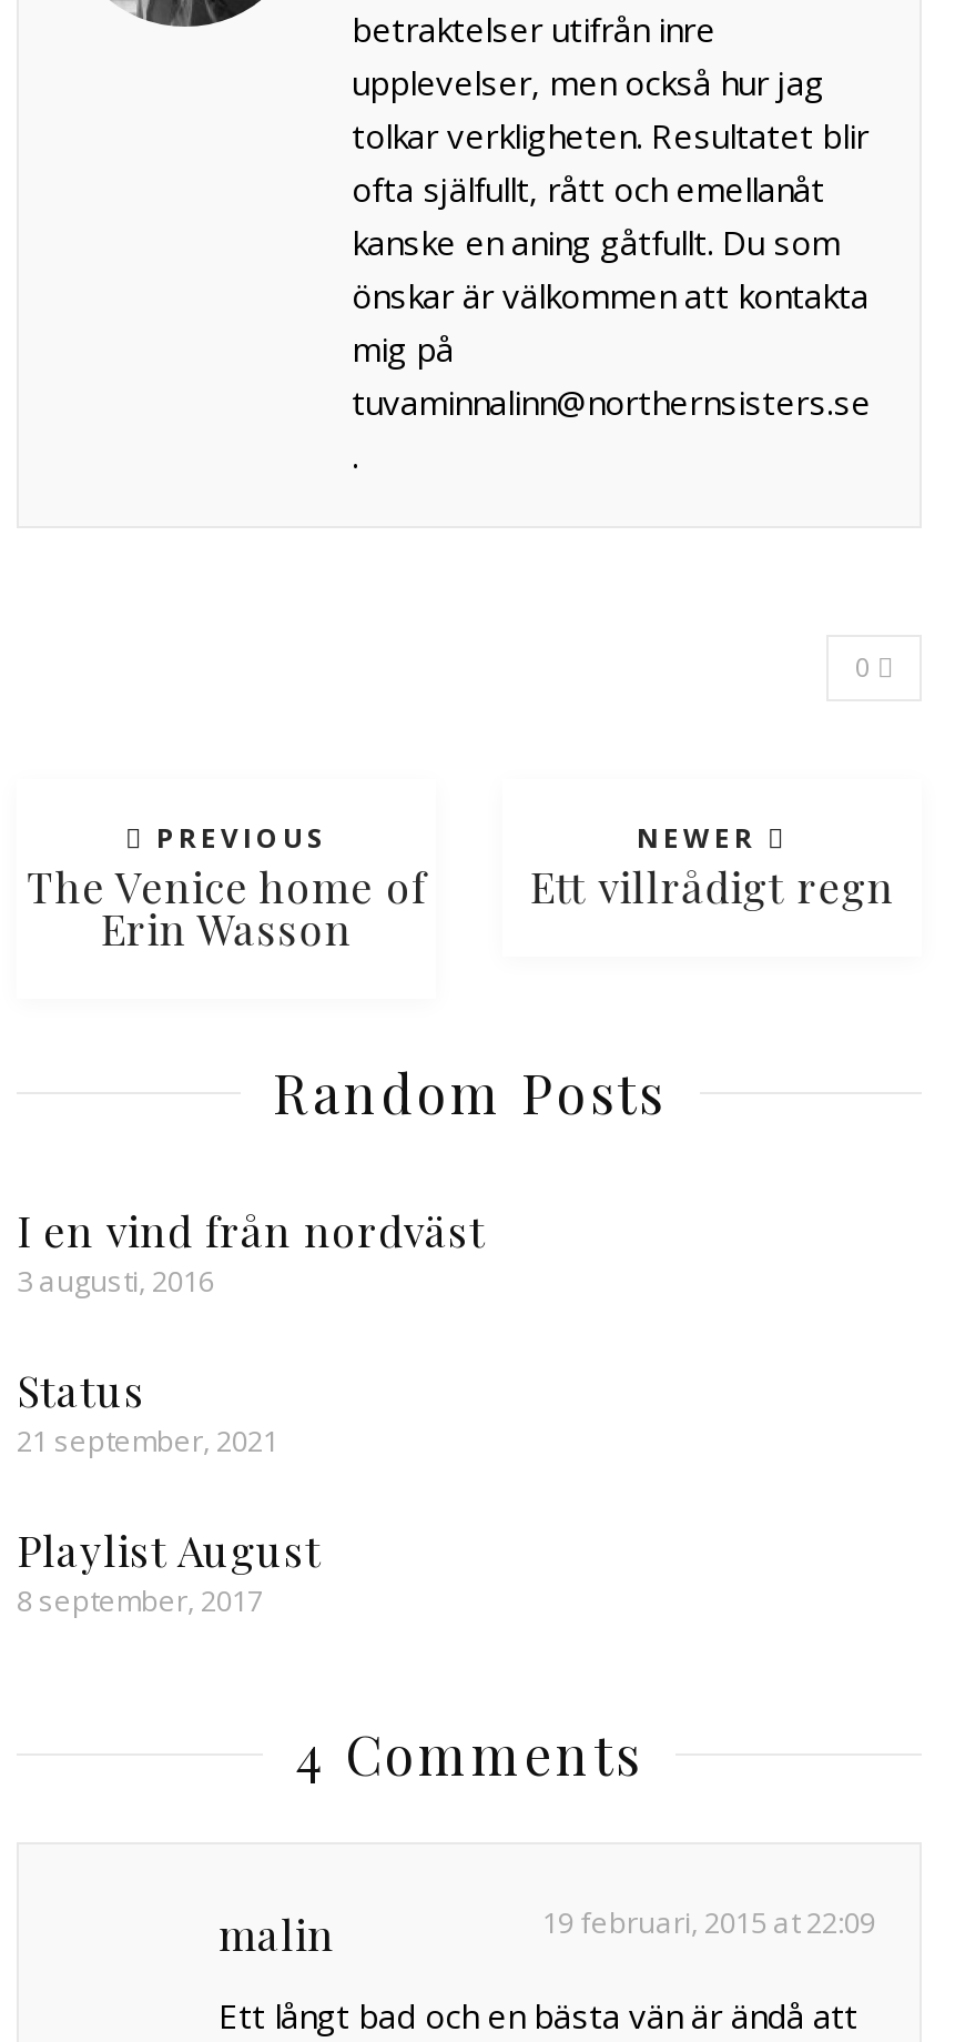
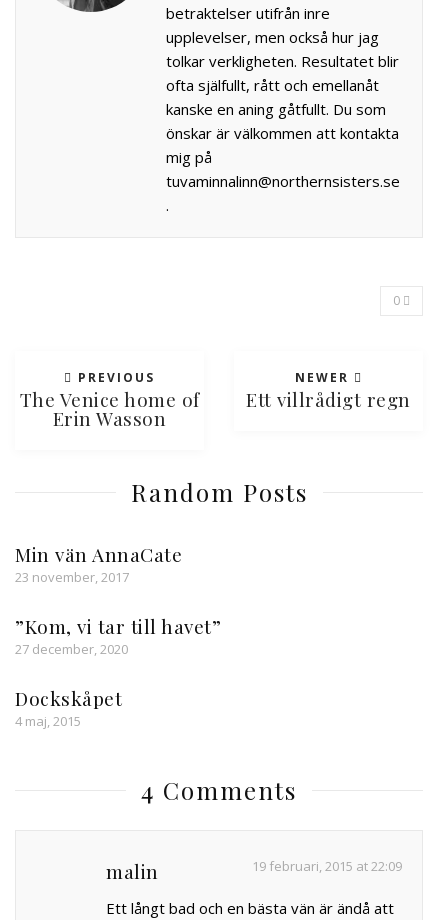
- I en vind från nordväst
- 3 augusti, 2016
+ Min vän AnnaCate
+ 23 november, 2017

- Status
- 21 september, 2021
+ ”Kom, vi tar till havet”
+ 27 december, 2020

- Playlist August
- 8 september, 2017
+ Dockskåpet
+ 4 maj, 2015
